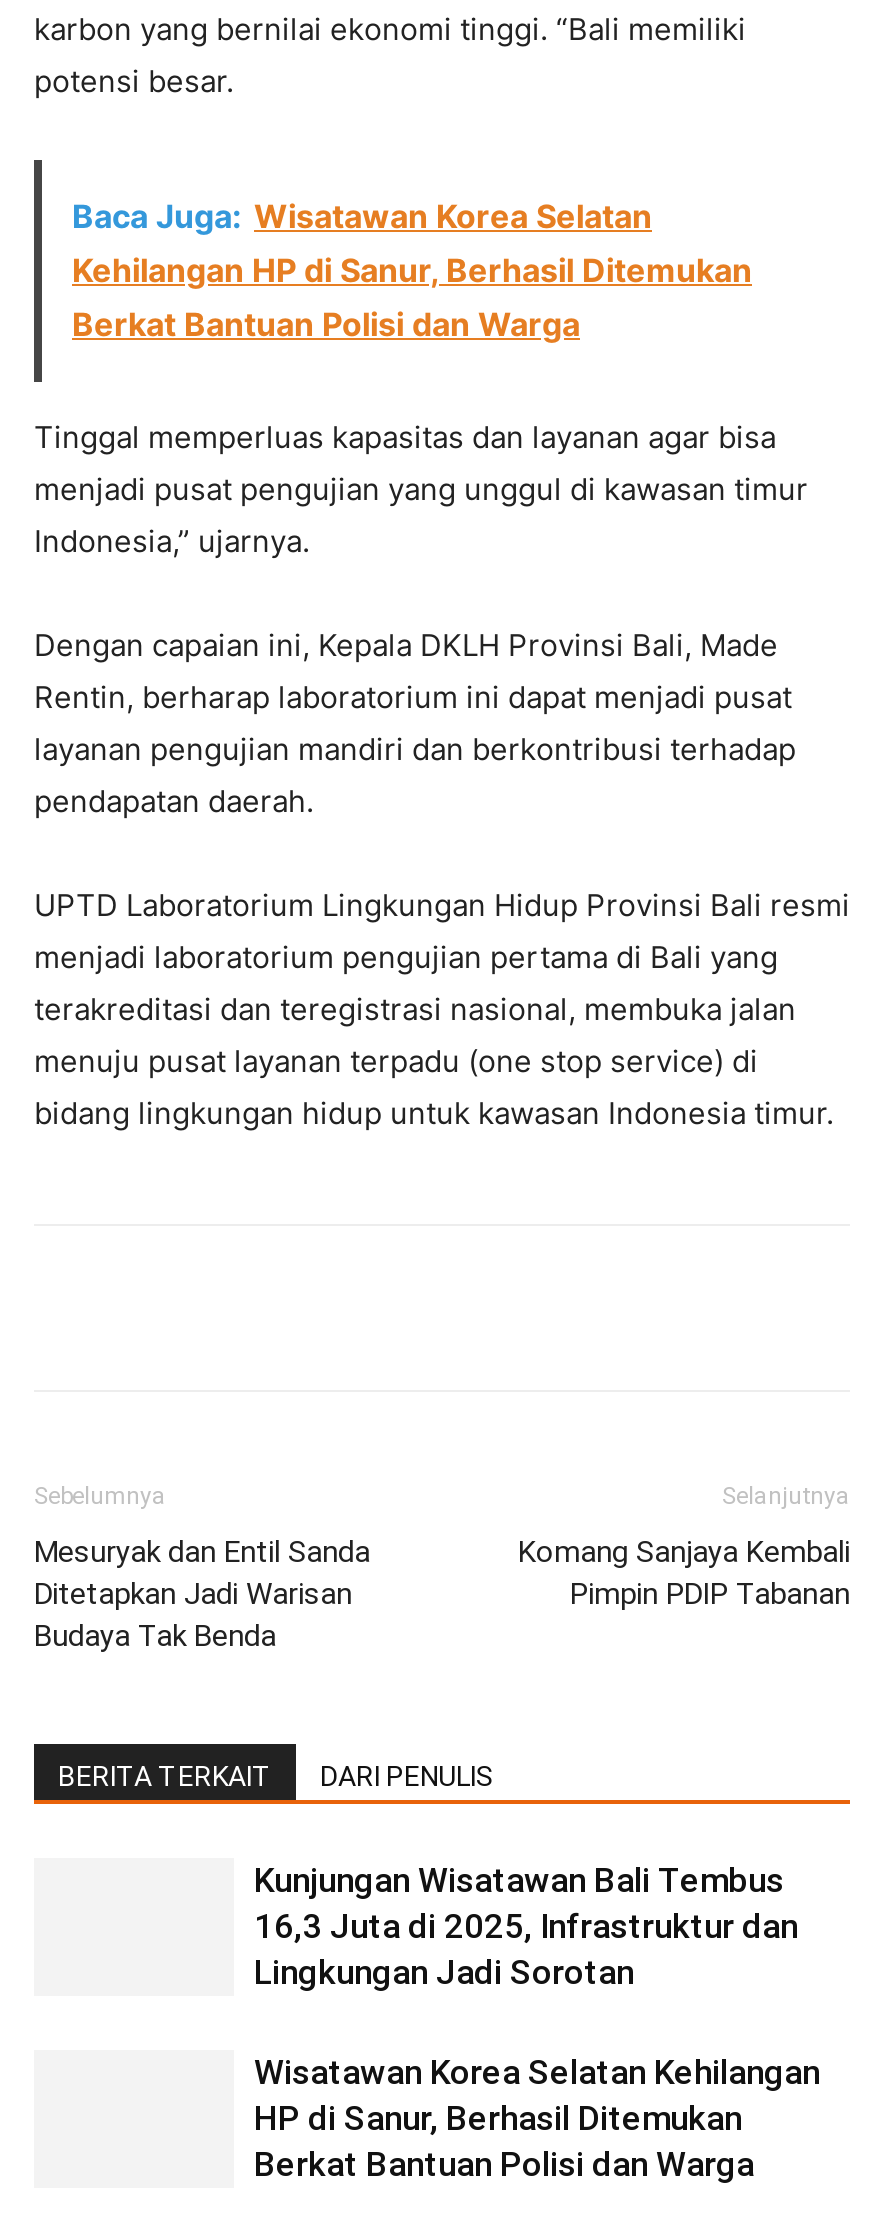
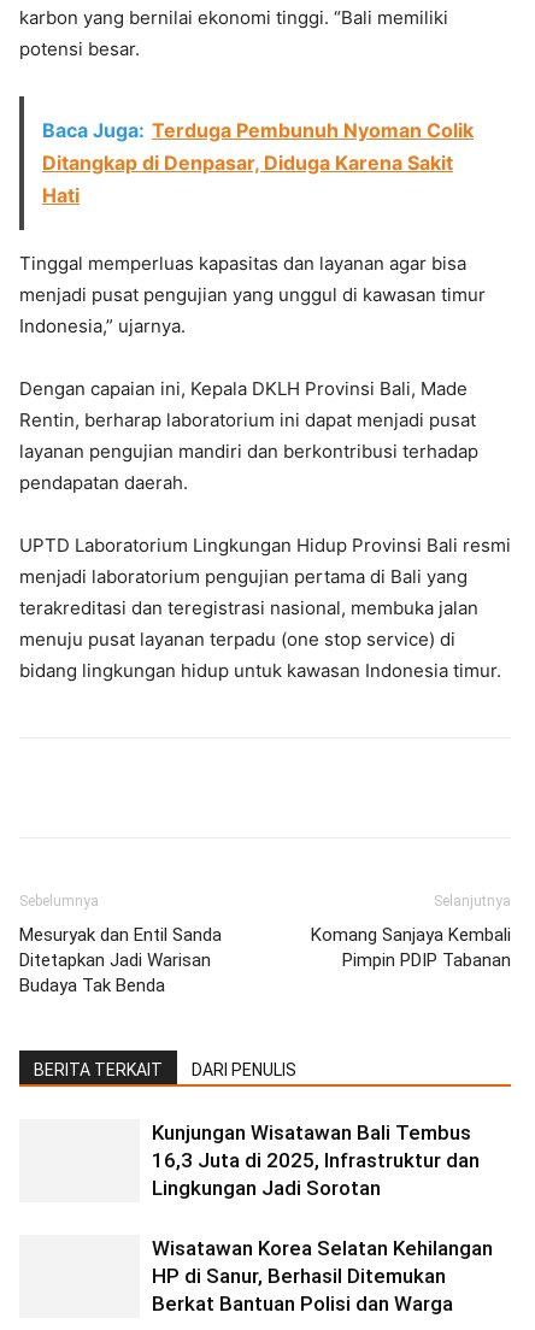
- Baca Juga: Wisatawan Korea Selatan
- Kehilangan HP di Sanur, Berhasil Ditemukan
- Berkat Bantuan Polisi dan Warga
+ Baca Juga: Terduga Pembunuh Nyoman Colik
+ Ditangkap di Denpasar, Diduga Karena Sakit
+ Hati
